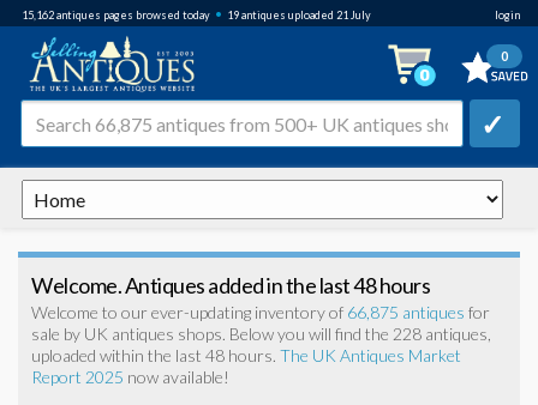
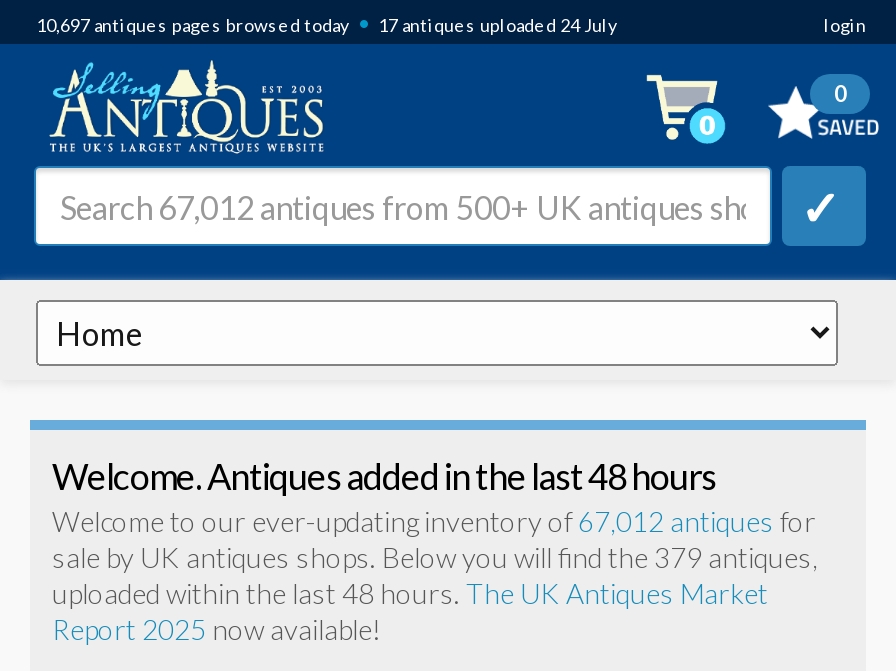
- 15,162antiques pages browsedtoday • 19 antiques uploaded 21 July
+ 10,697antiques pages browsedtoday • 17 antiques uploaded 24 July

- Welcome to our ever-updating inventory of 66,875 antiques for
+ Welcome to our ever-updating inventory of 67,012 antiques for

- sale by UK antiques shops. Below you will find the 228 antiques,
+ sale by UK antiques shops. Below you will find the 379 antiques,
